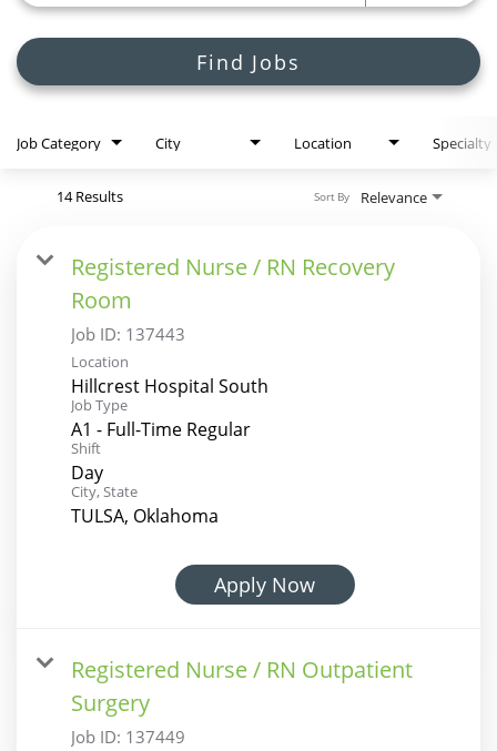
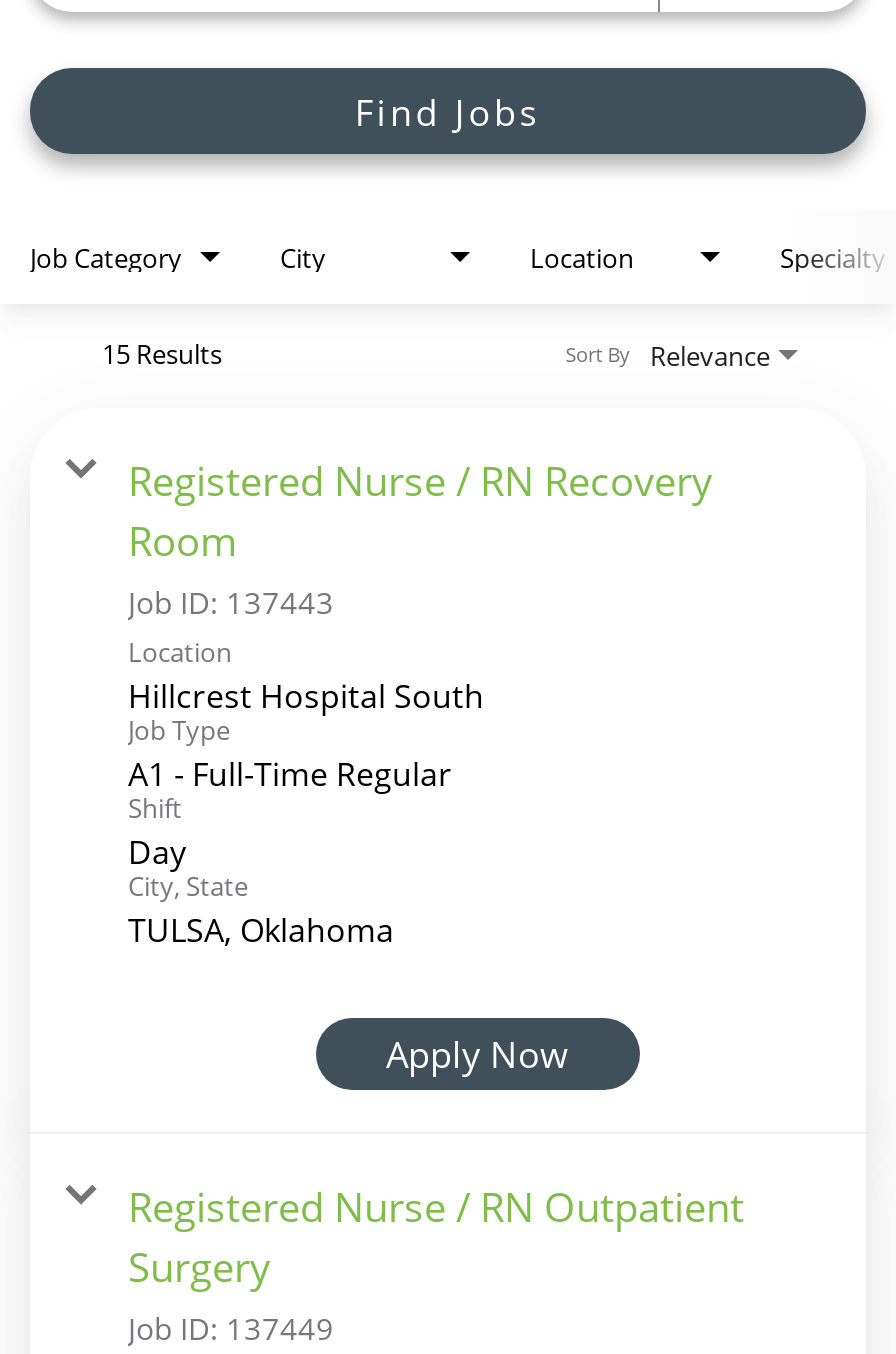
- 14 Results
+ 15 Results
